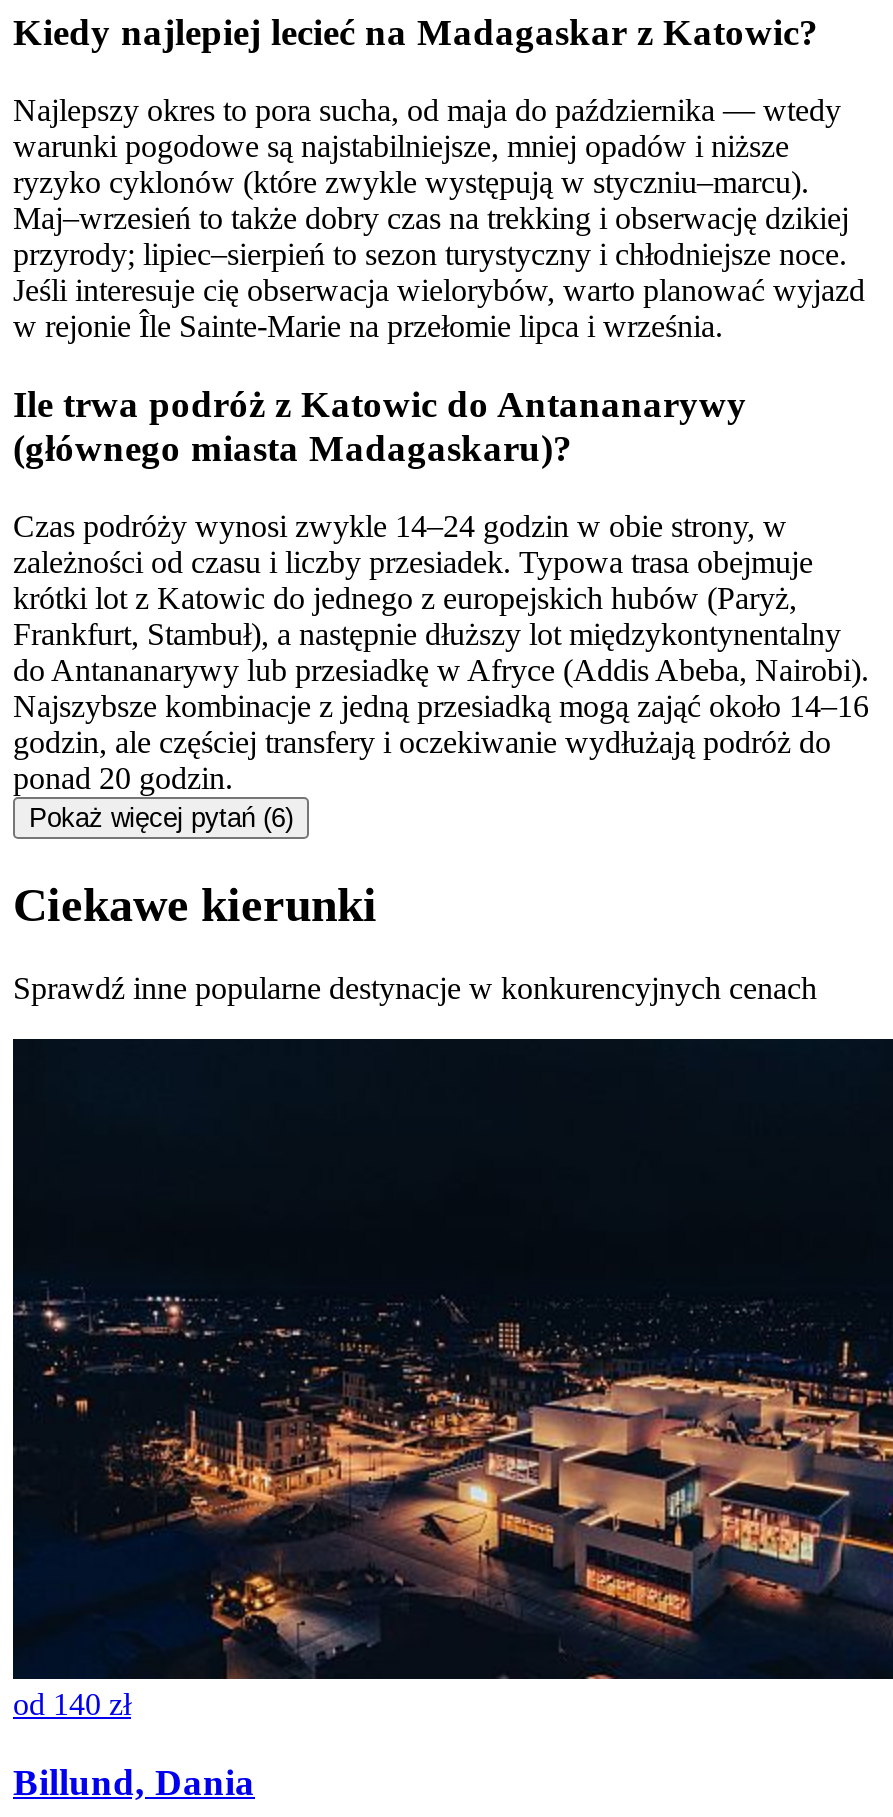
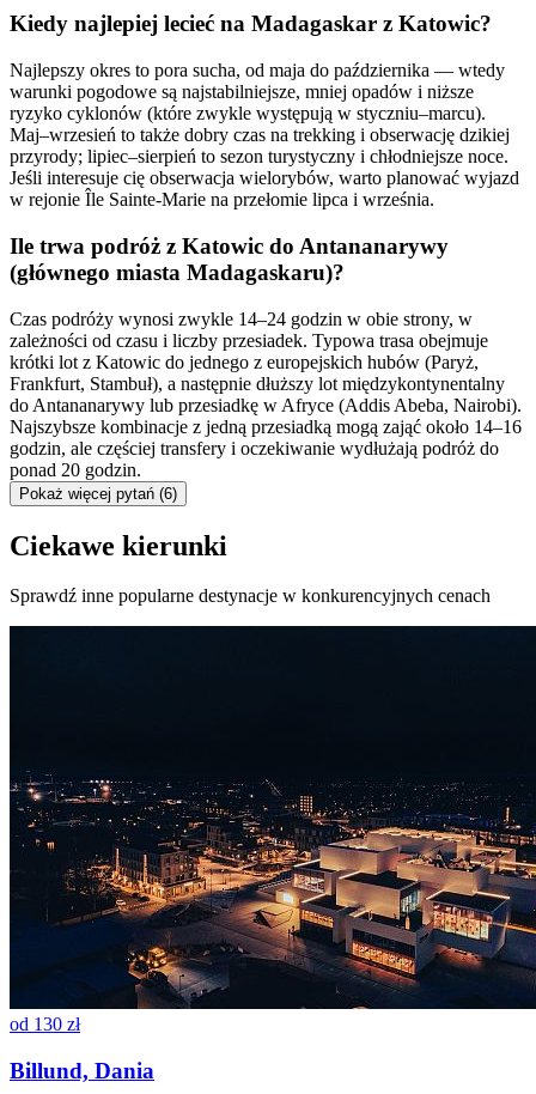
- od 140 zł
+ od 130 zł
